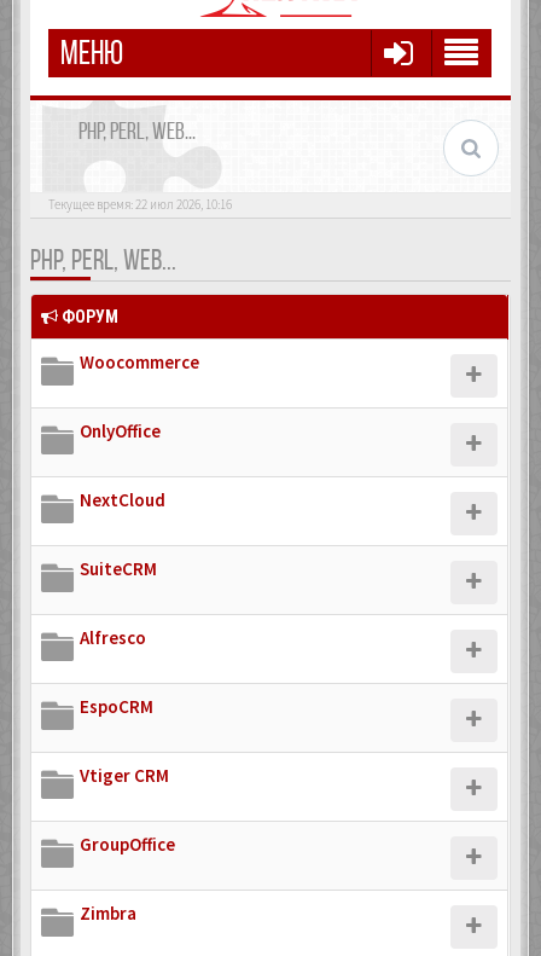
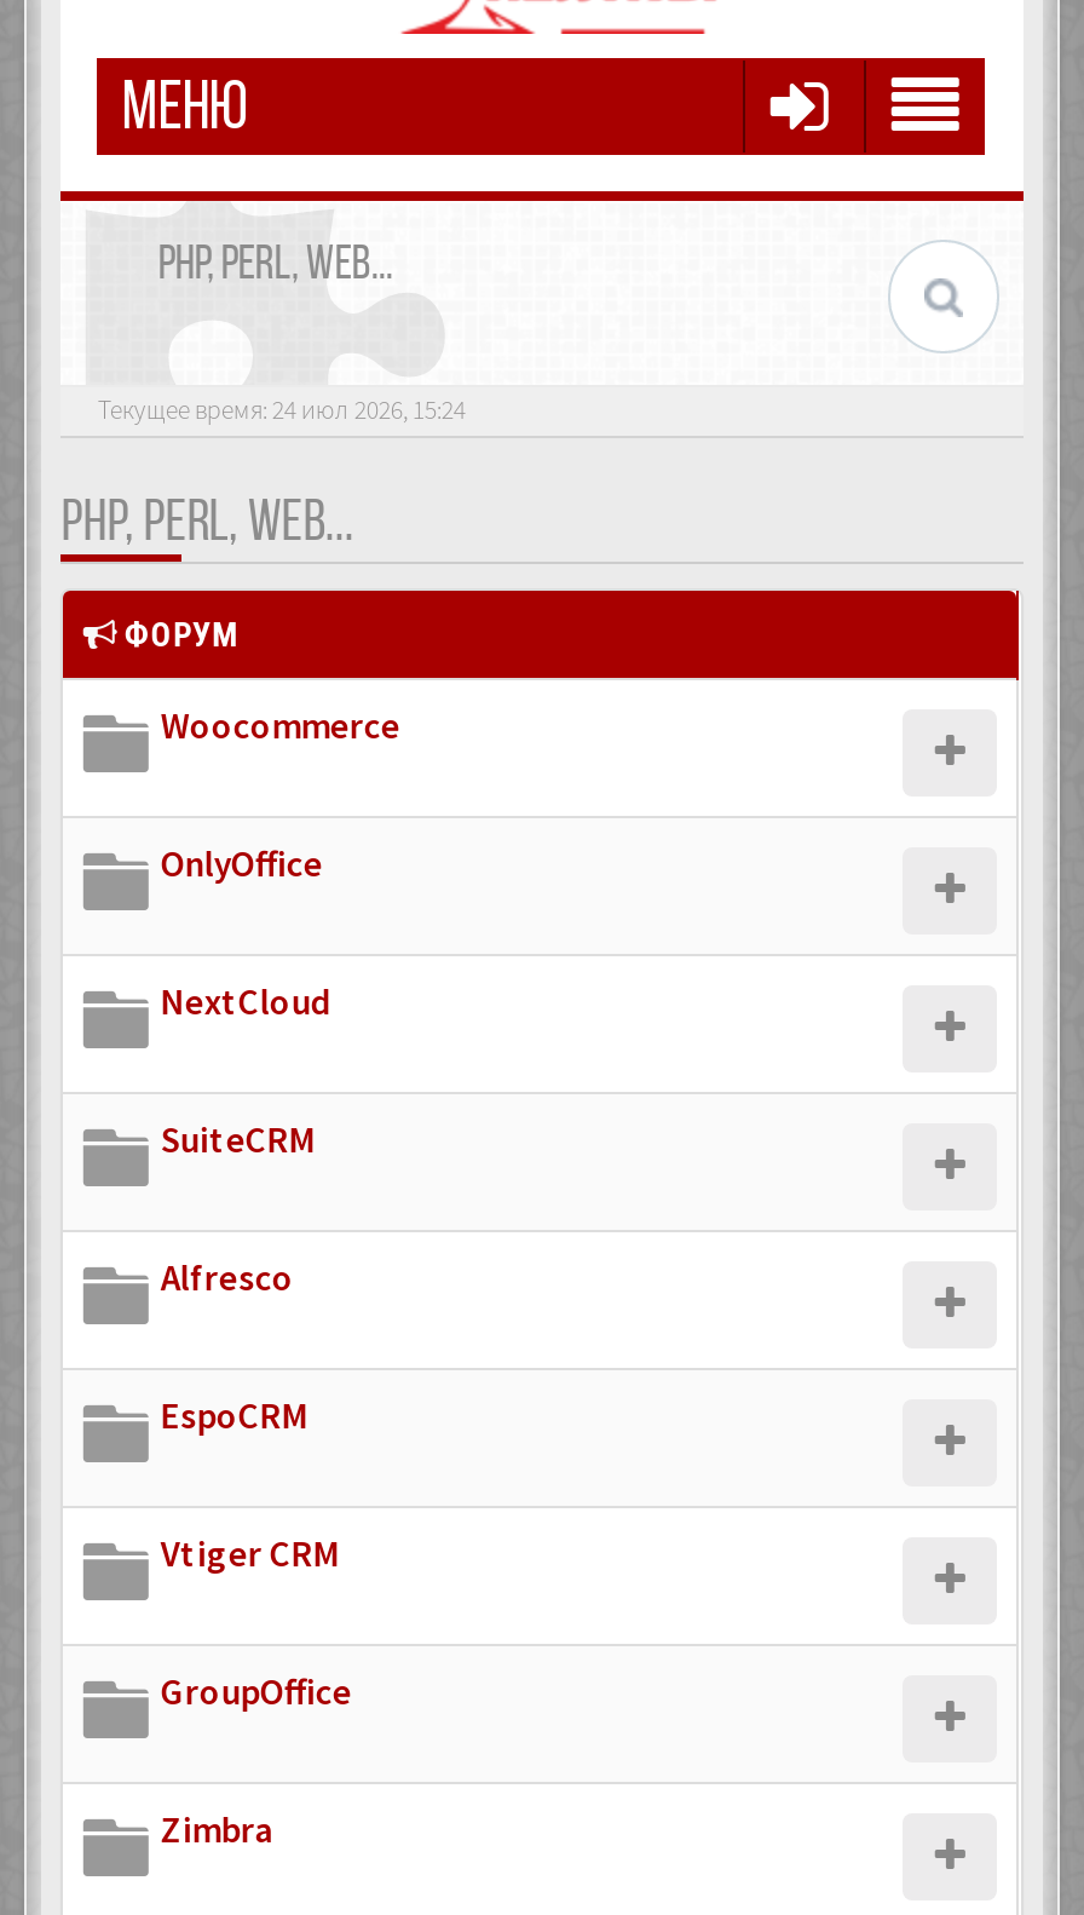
- Текущее время: 22 июл 2026, 10:16
+ Текущее время: 24 июл 2026, 15:24
